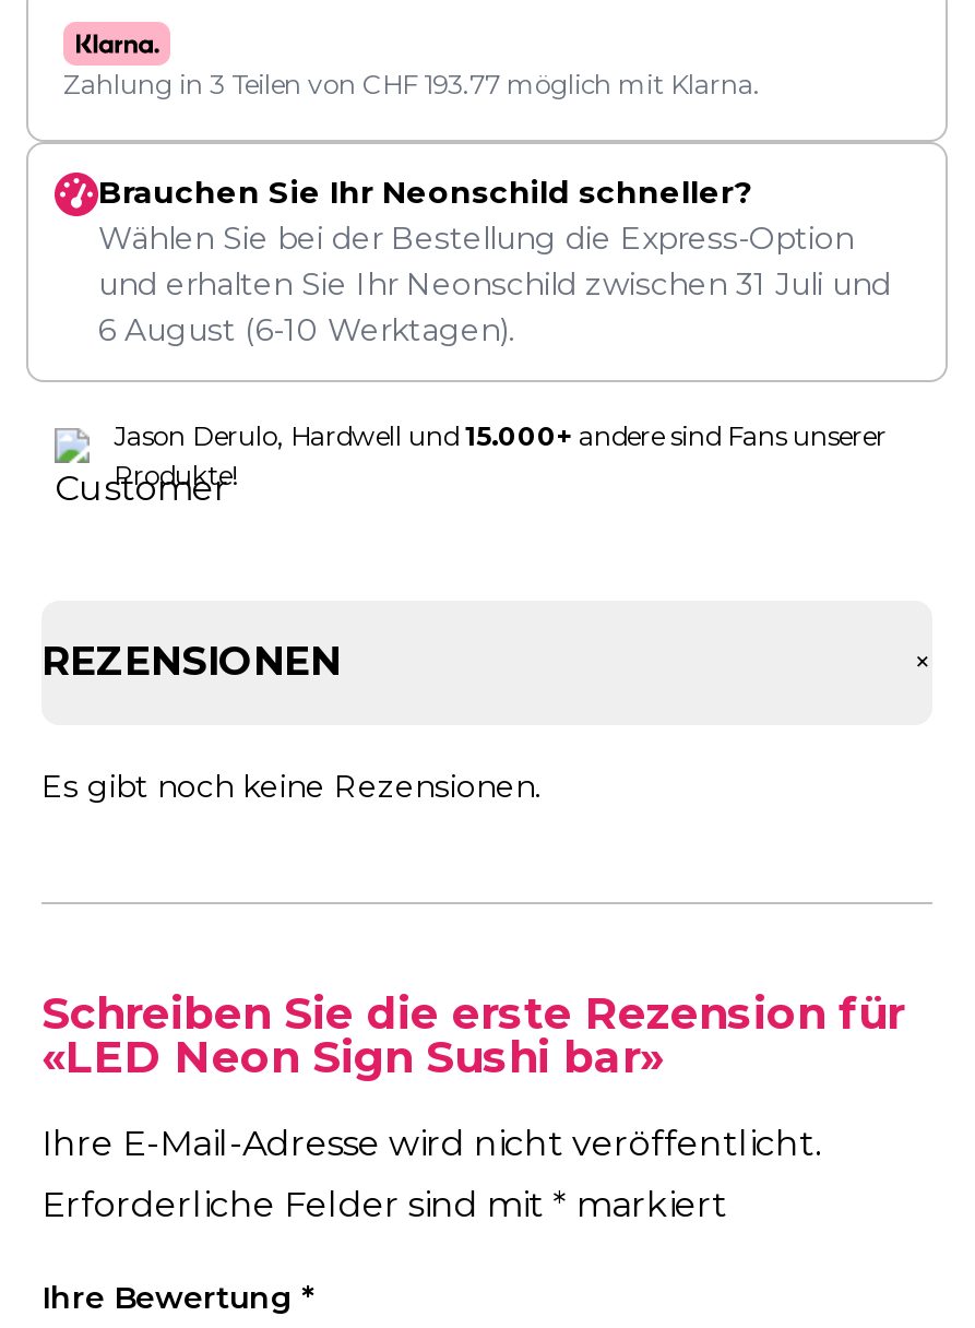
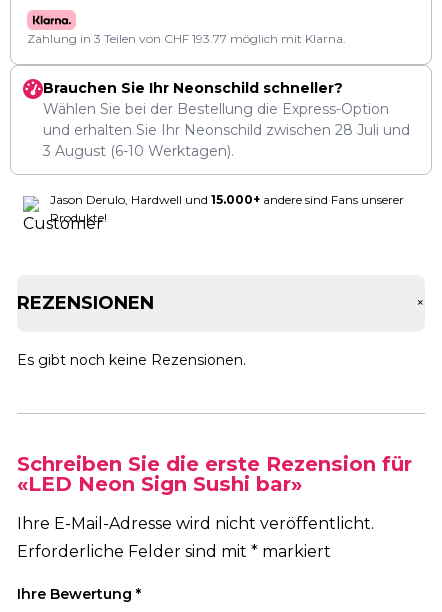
- und erhalten Sie Ihr Neonschild zwischen 31 Juli und
+ und erhalten Sie Ihr Neonschild zwischen 28 Juli und

- 6 August (6-10 Werktagen).
+ 3 August (6-10 Werktagen).
